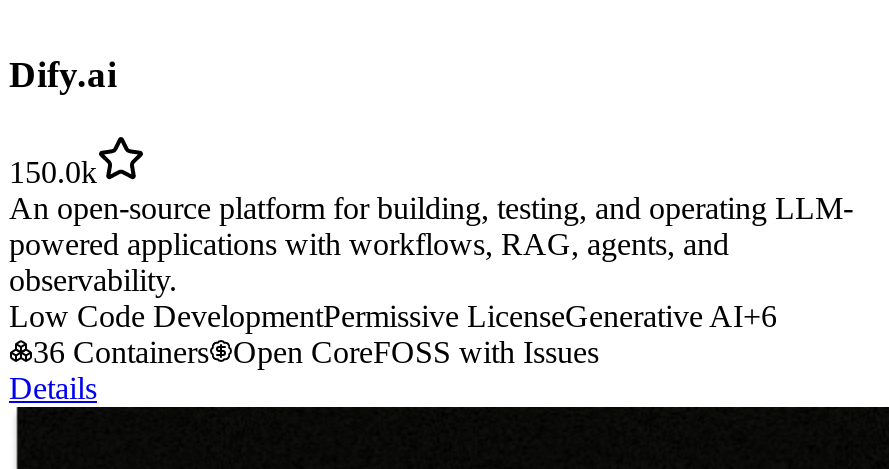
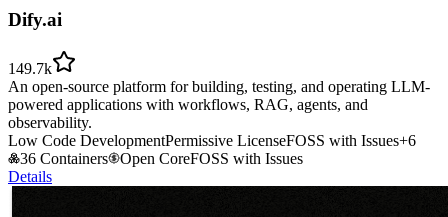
- 150.0k
+ 149.7k

- Low Code DevelopmentPermissive LicenseGenerative AI+6
+ Low Code DevelopmentPermissive LicenseFOSS with Issues+6
